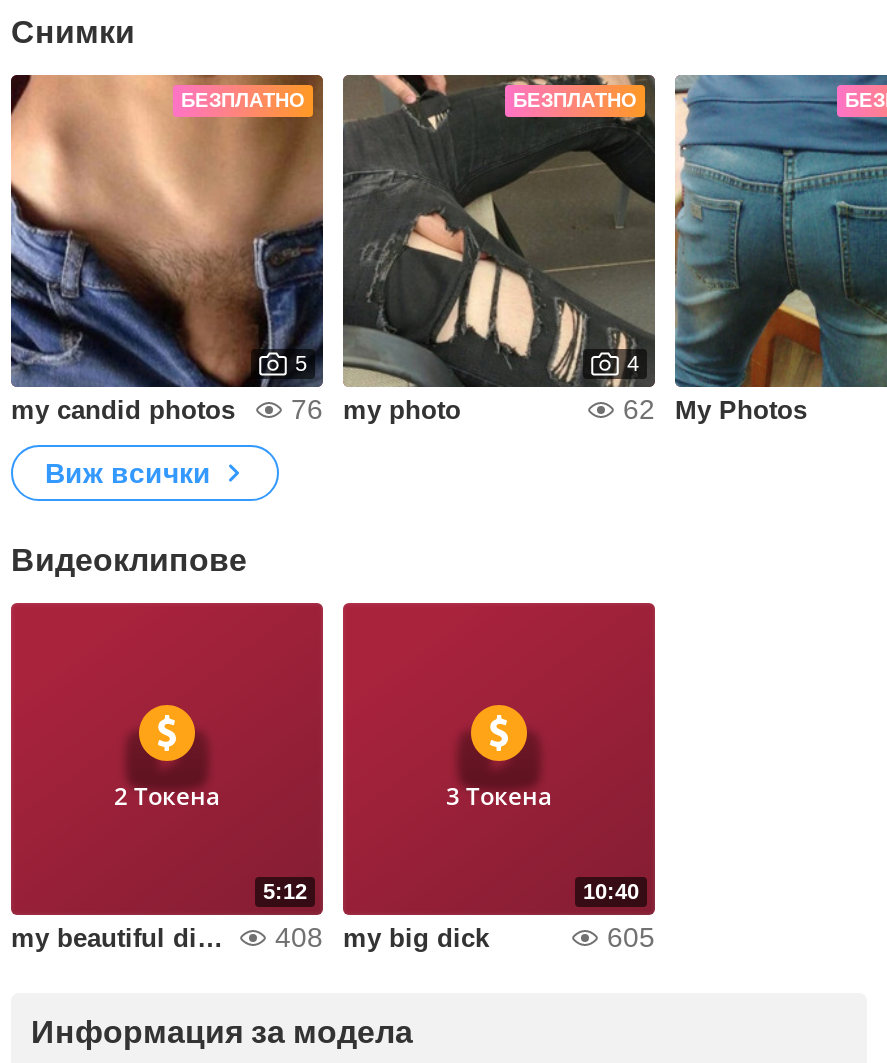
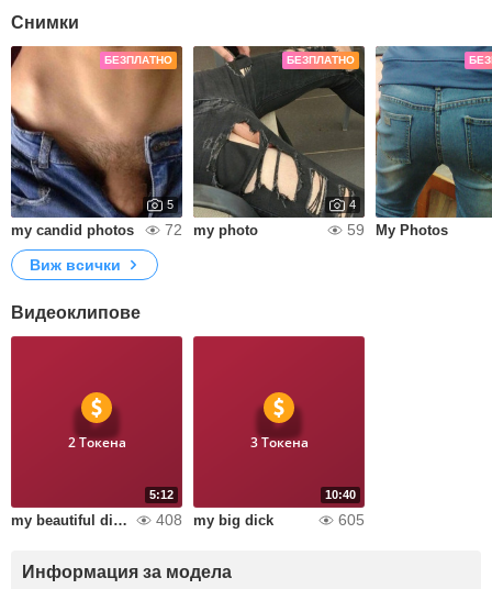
- my candid photos 76 my photo
+ my candid photos 72 my photo

- 62 My Photos
+ 59 My Photos
